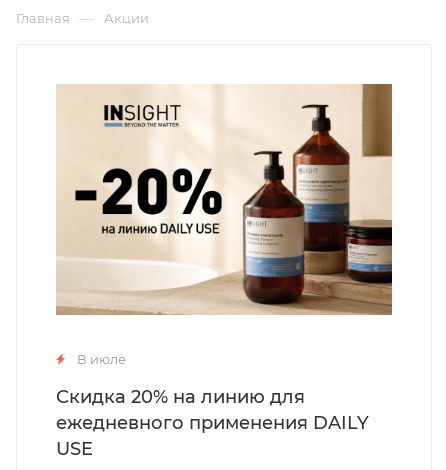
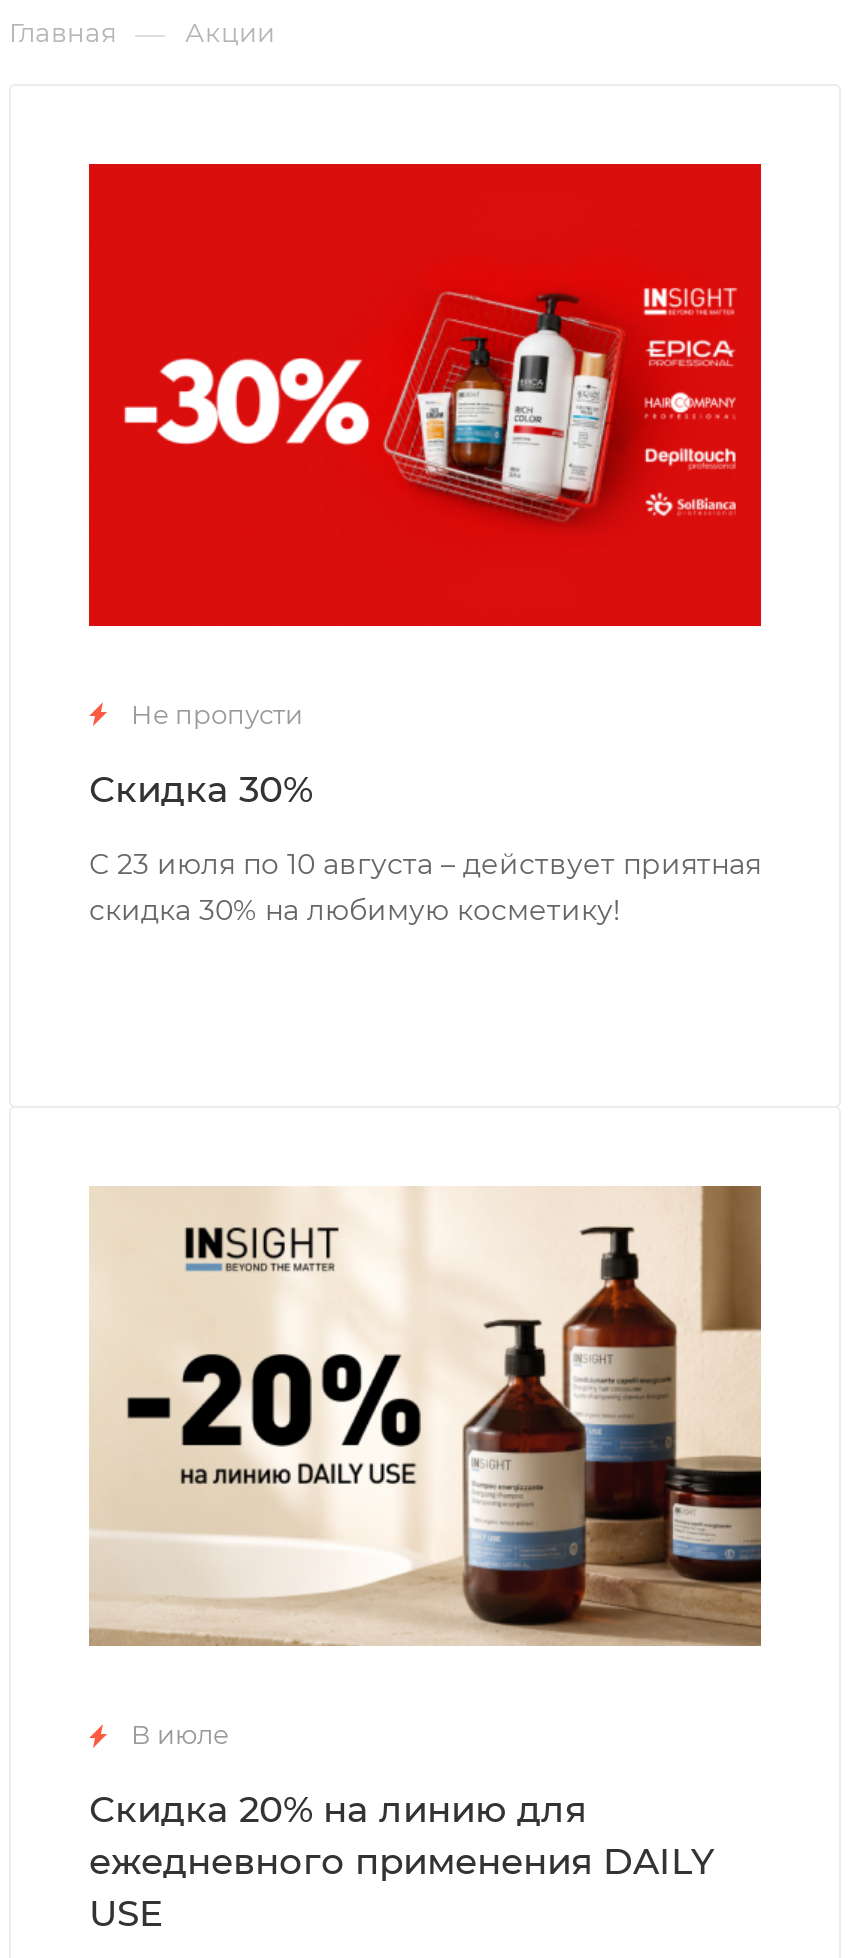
+ [image]
+ Не пропусти
+ Скидка 30%
+ С 23 июля по 10 августа – действует приятная
+ скидка 30% на любимую косметику!
